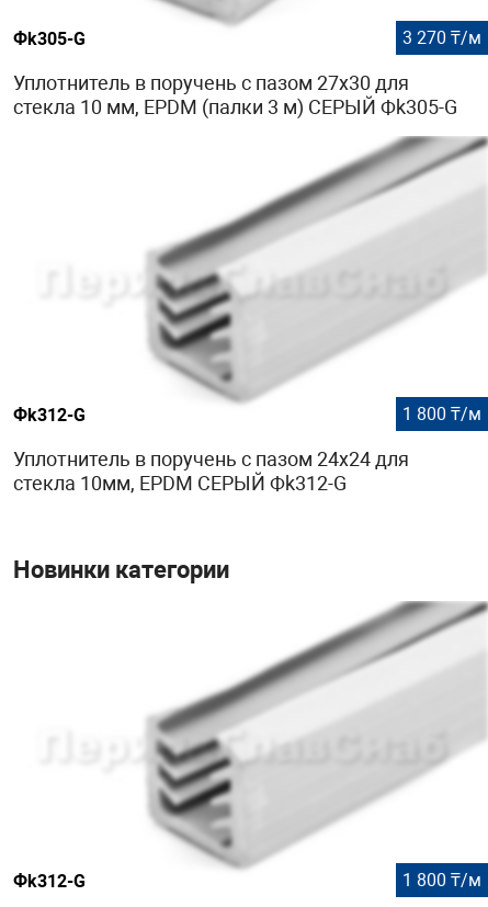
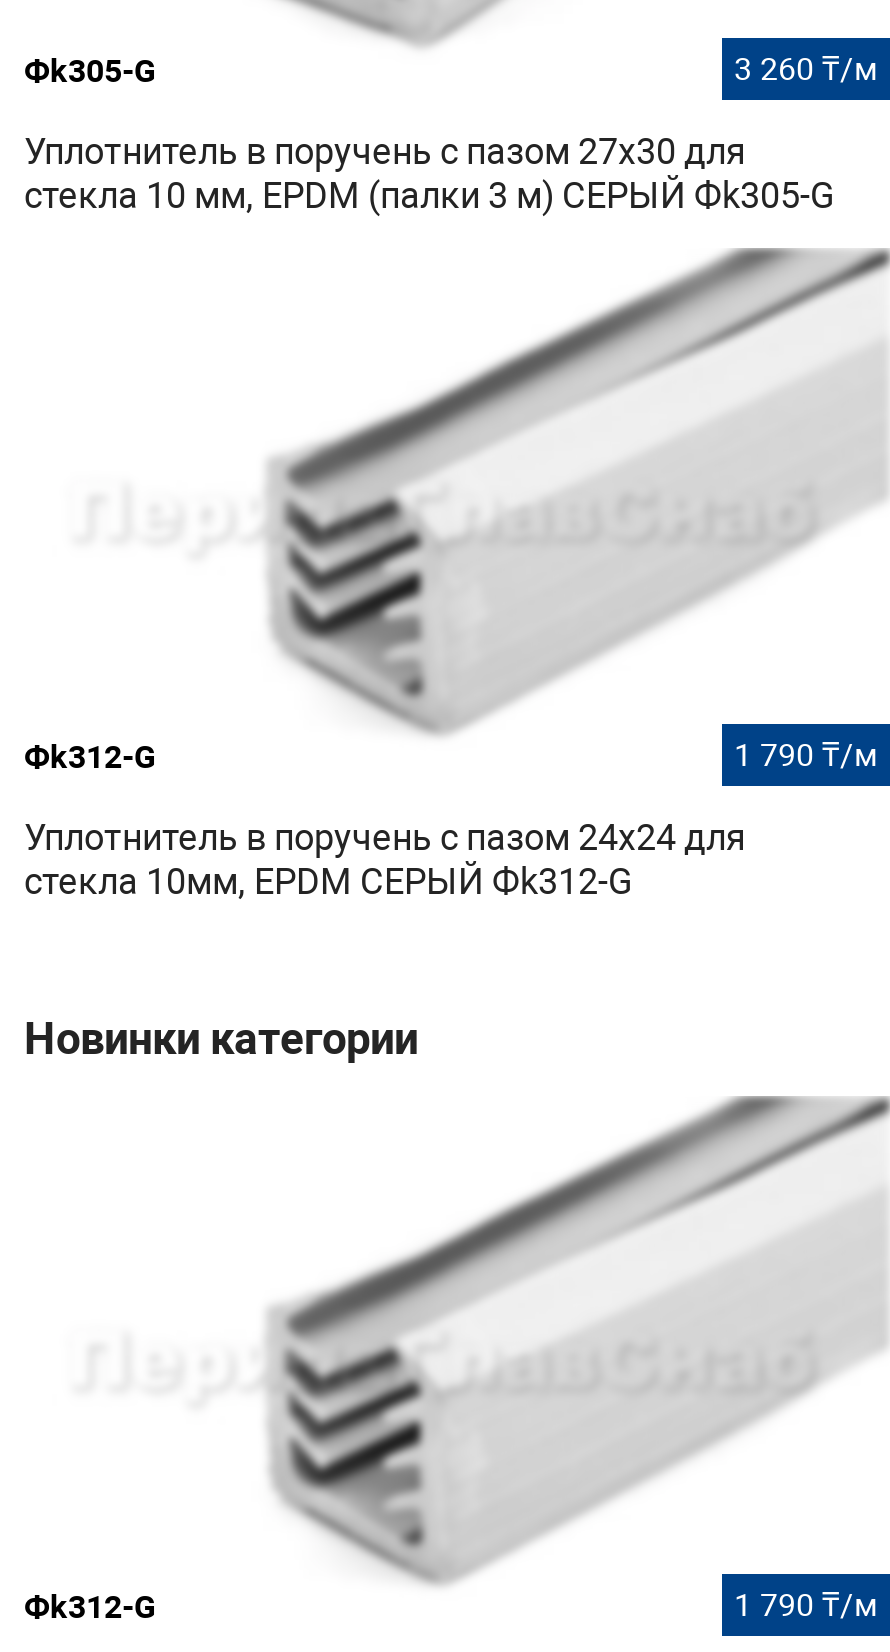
- 3 270 ₸/м
+ 3 260 ₸/м

- 1 800 ₸/м
+ 1 790 ₸/м

- 1 800 ₸/м
+ 1 790 ₸/м
